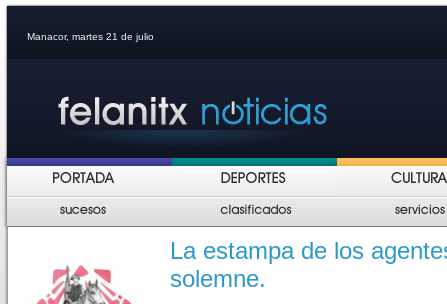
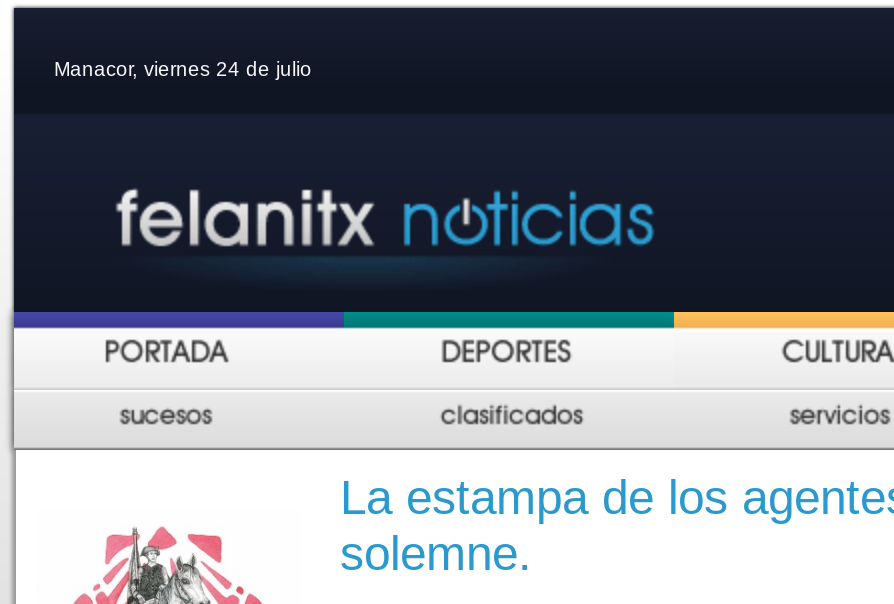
- Manacor, martes 21 de julio
+ Manacor, viernes 24 de julio
